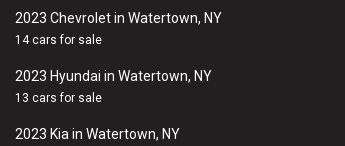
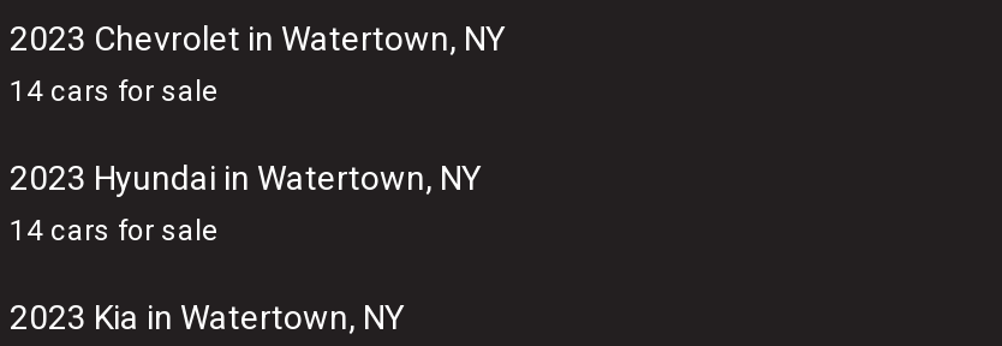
- 13 cars for sale
+ 14 cars for sale
